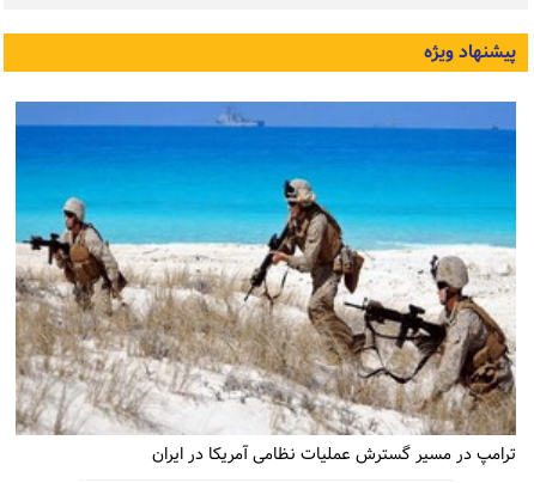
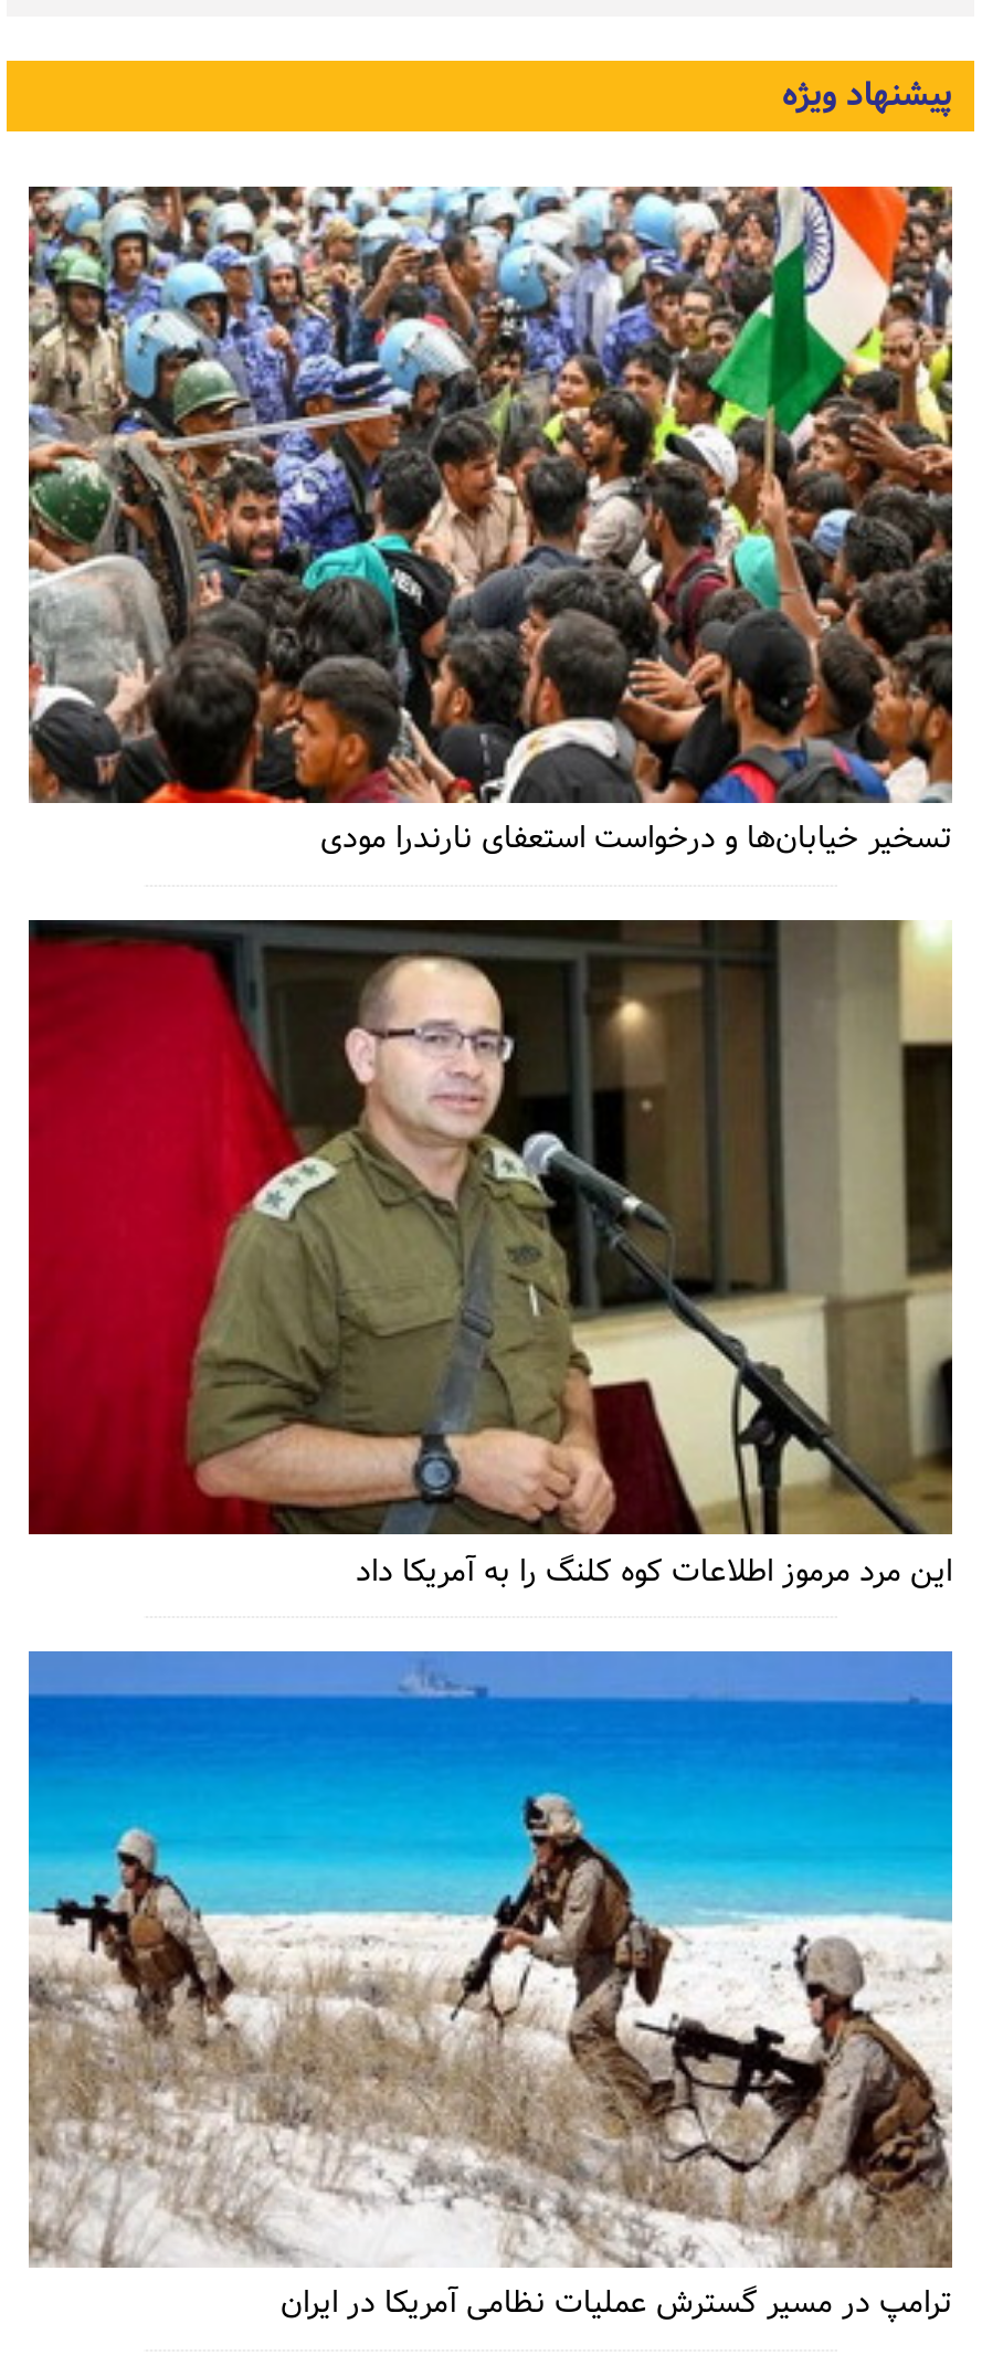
+ [image]
+ تسخیر خیابان‌ها و درخواست استعفای نارندرا مودی

+ [image]
+ این مرد مرموز اطلاعات کوه کلنگ را به آمریکا داد
